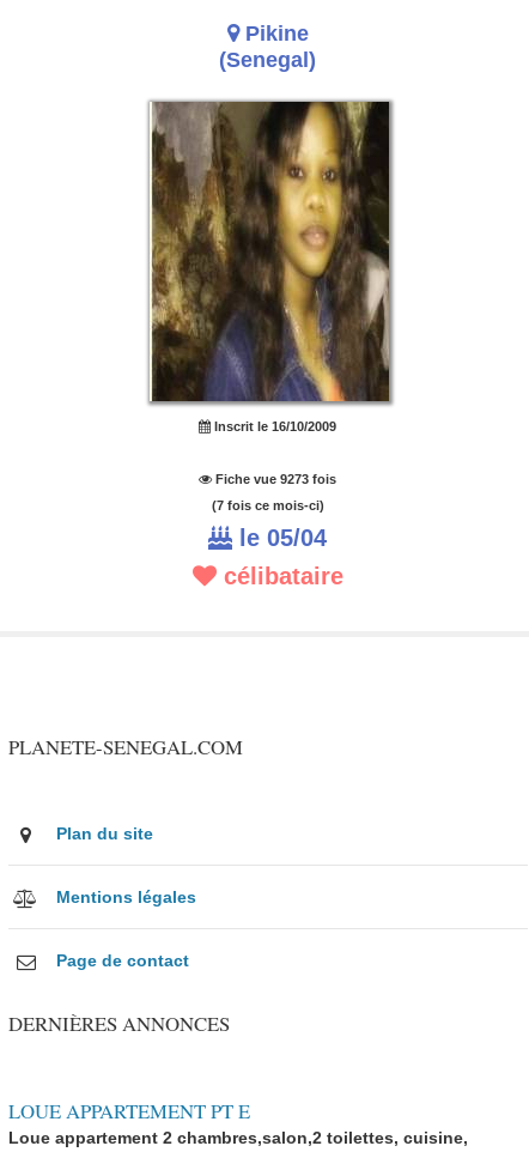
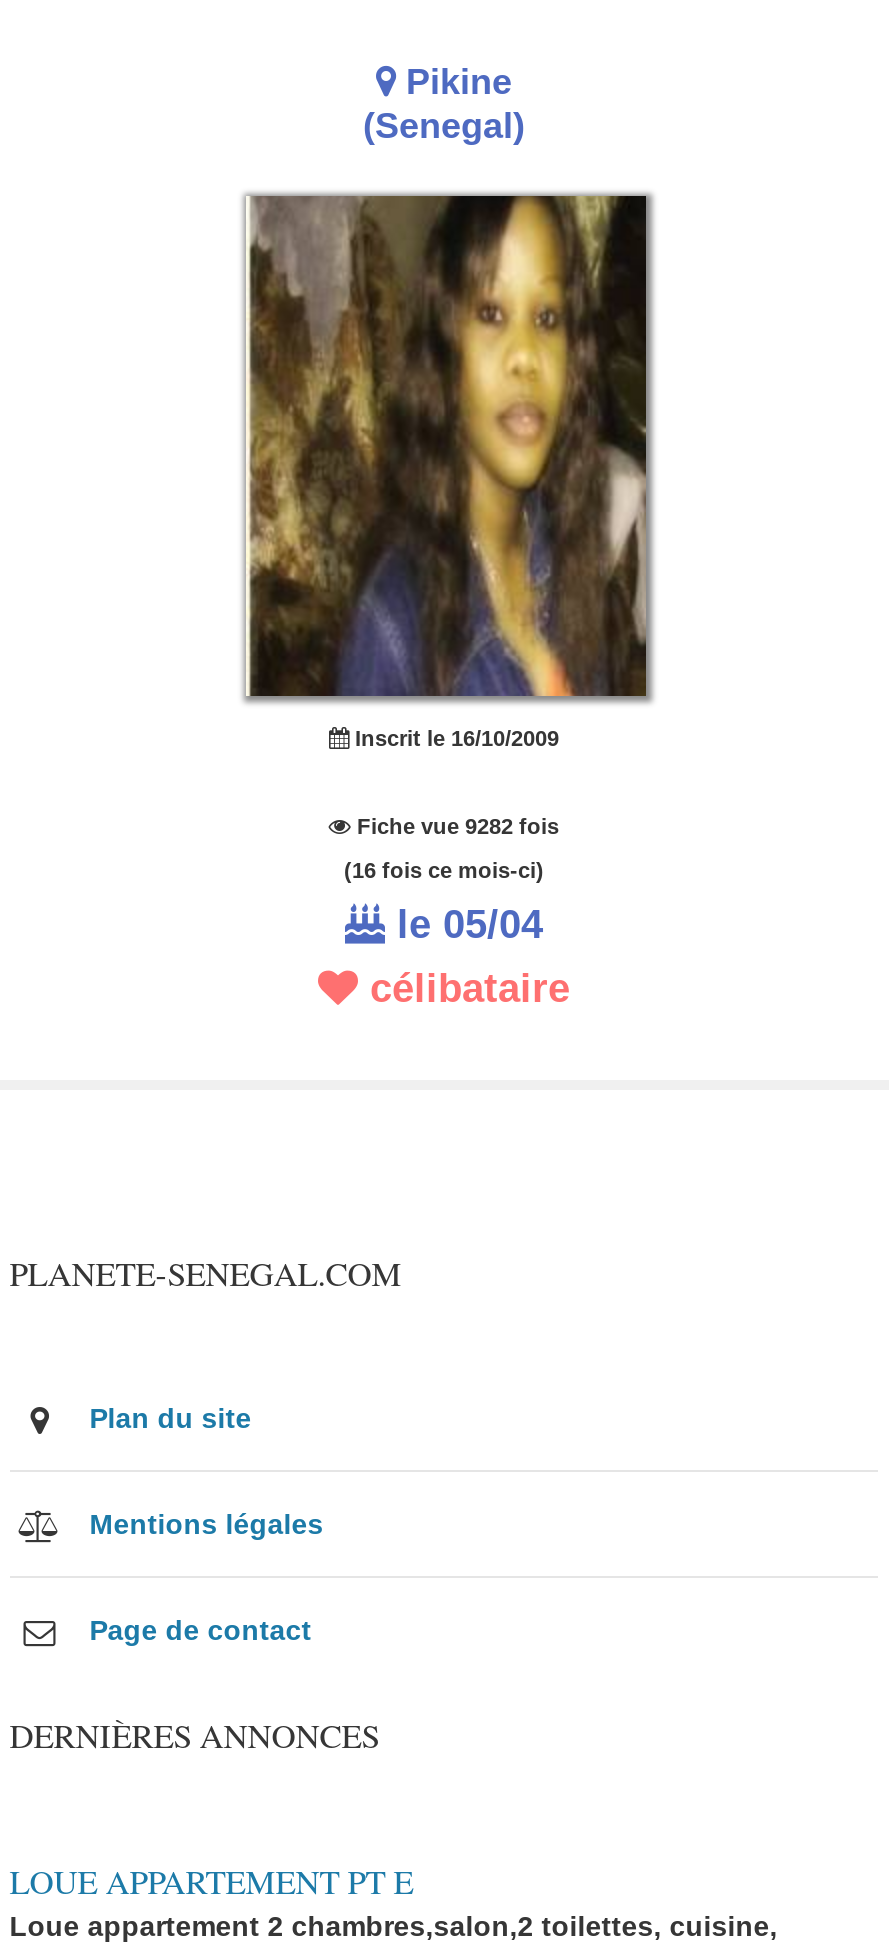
- Fiche vue 9273 fois
+ Fiche vue 9282 fois

- (7 fois ce mois-ci)
+ (16 fois ce mois-ci)
